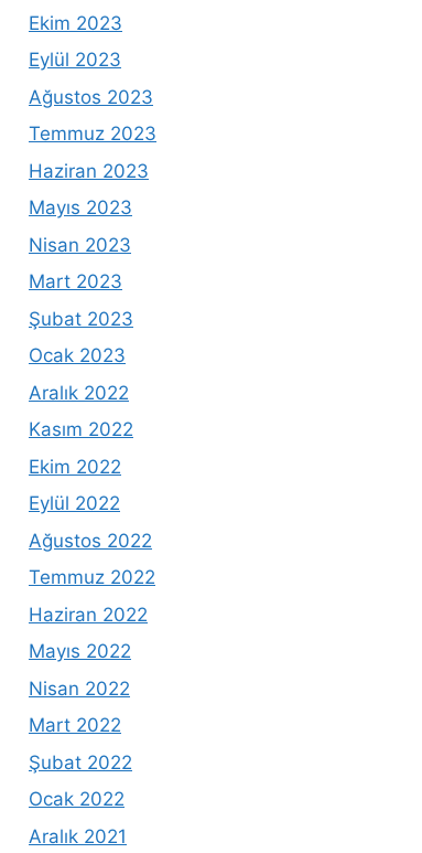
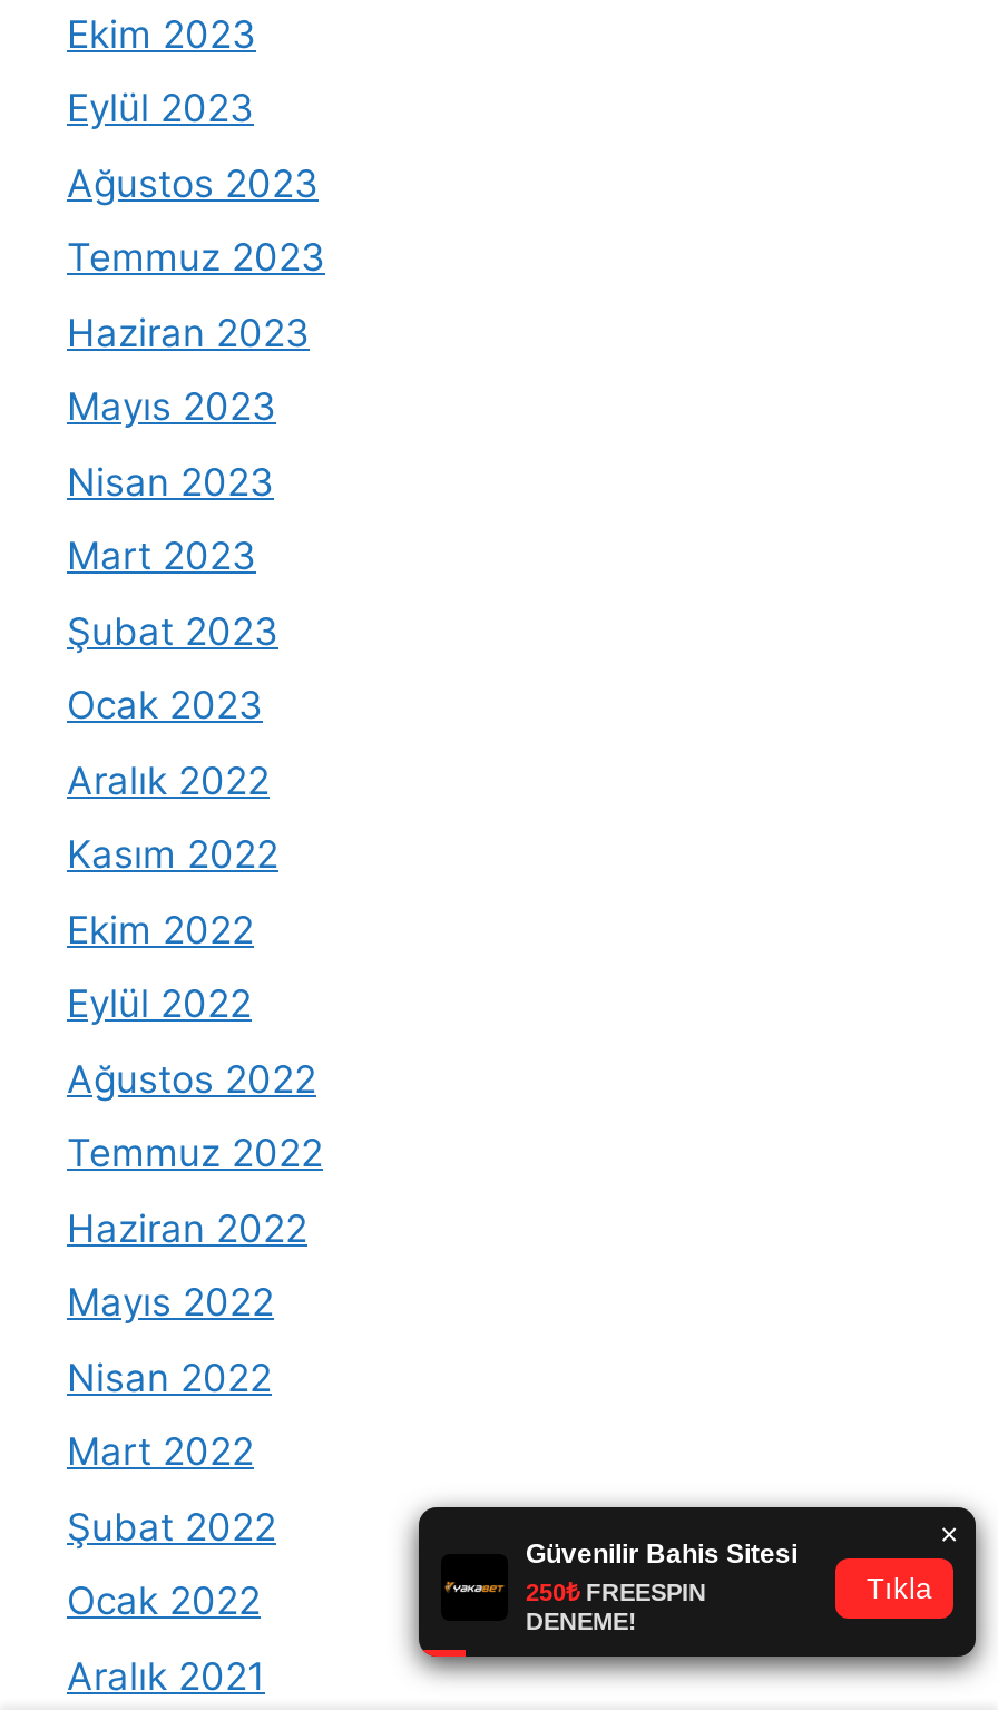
+ [image]
